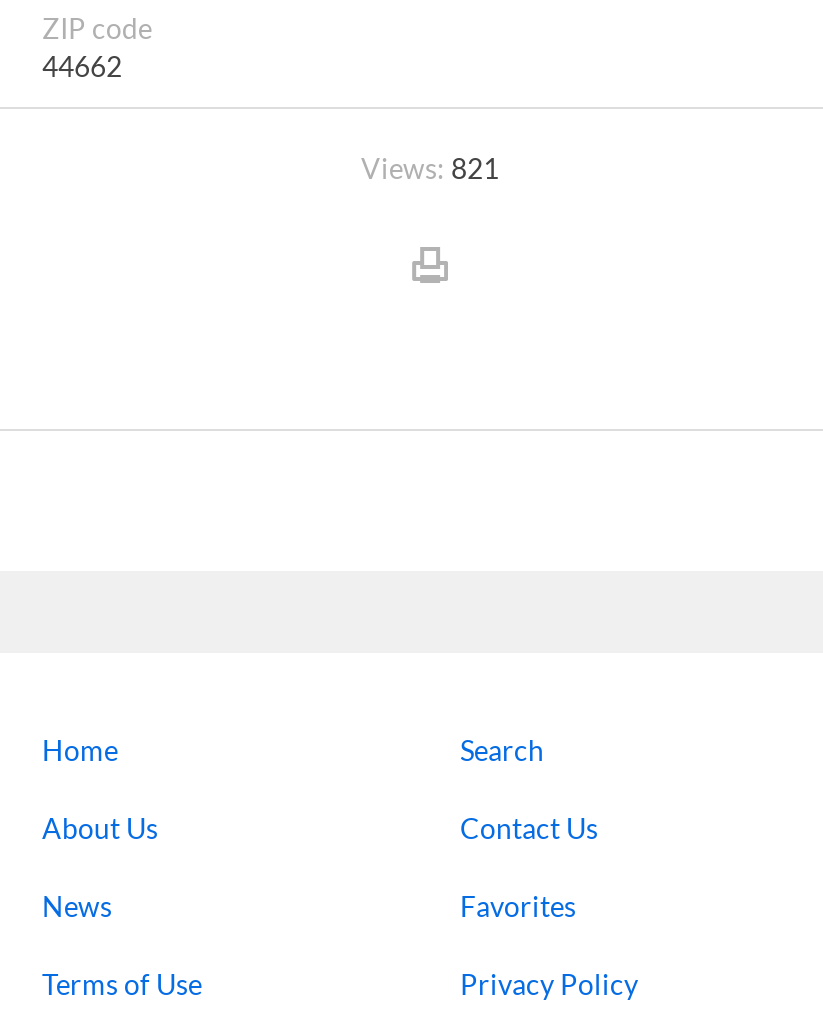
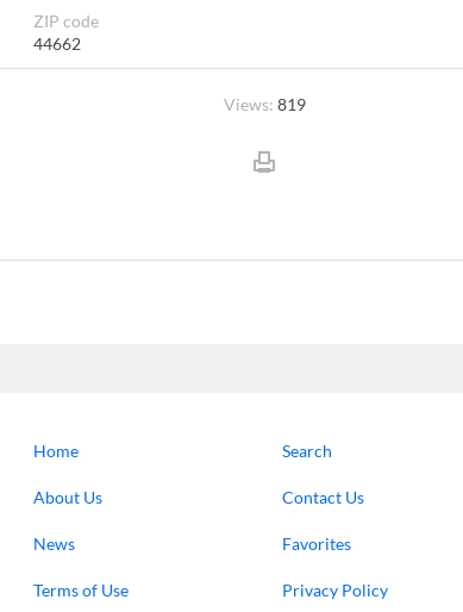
- Views: 821
+ Views: 819
